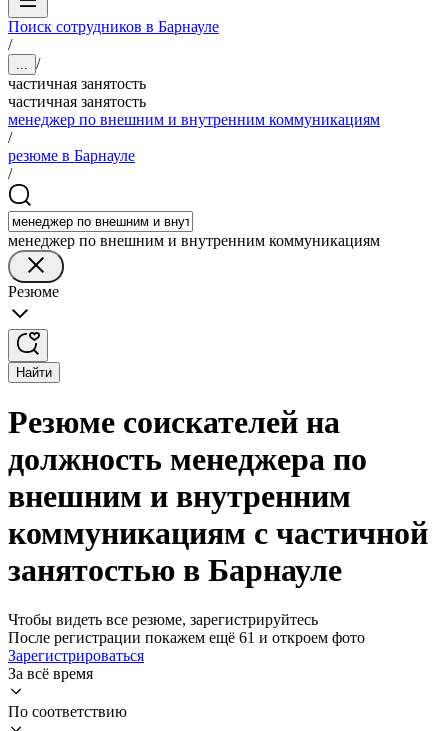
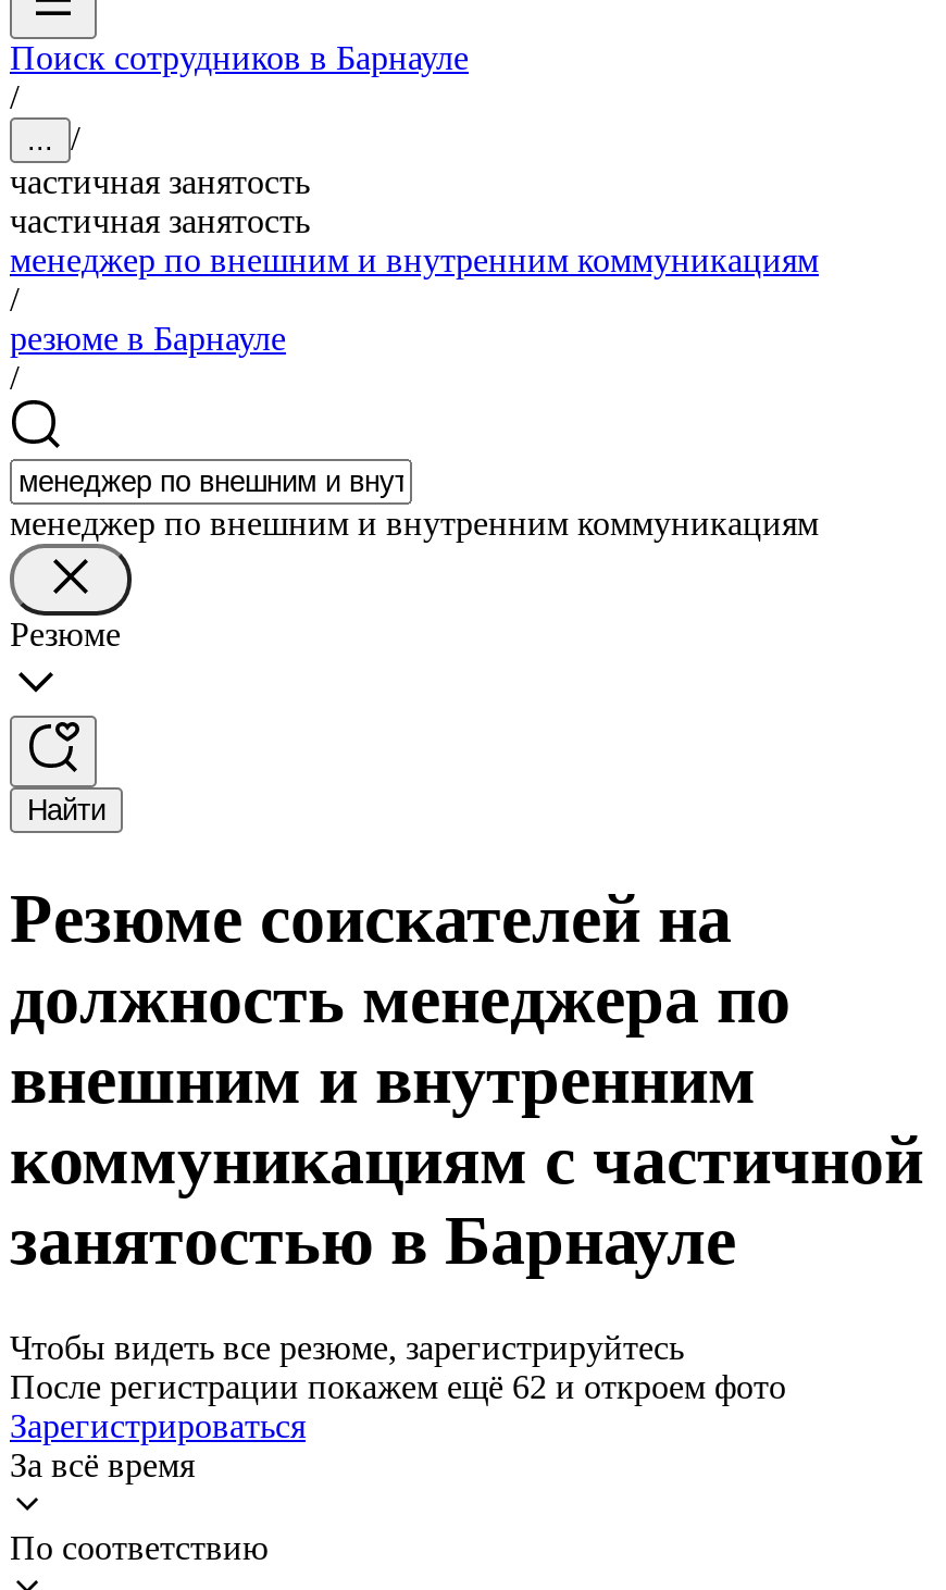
- После регистрации покажем ещё 61 и откроем фото
+ После регистрации покажем ещё 62 и откроем фото
